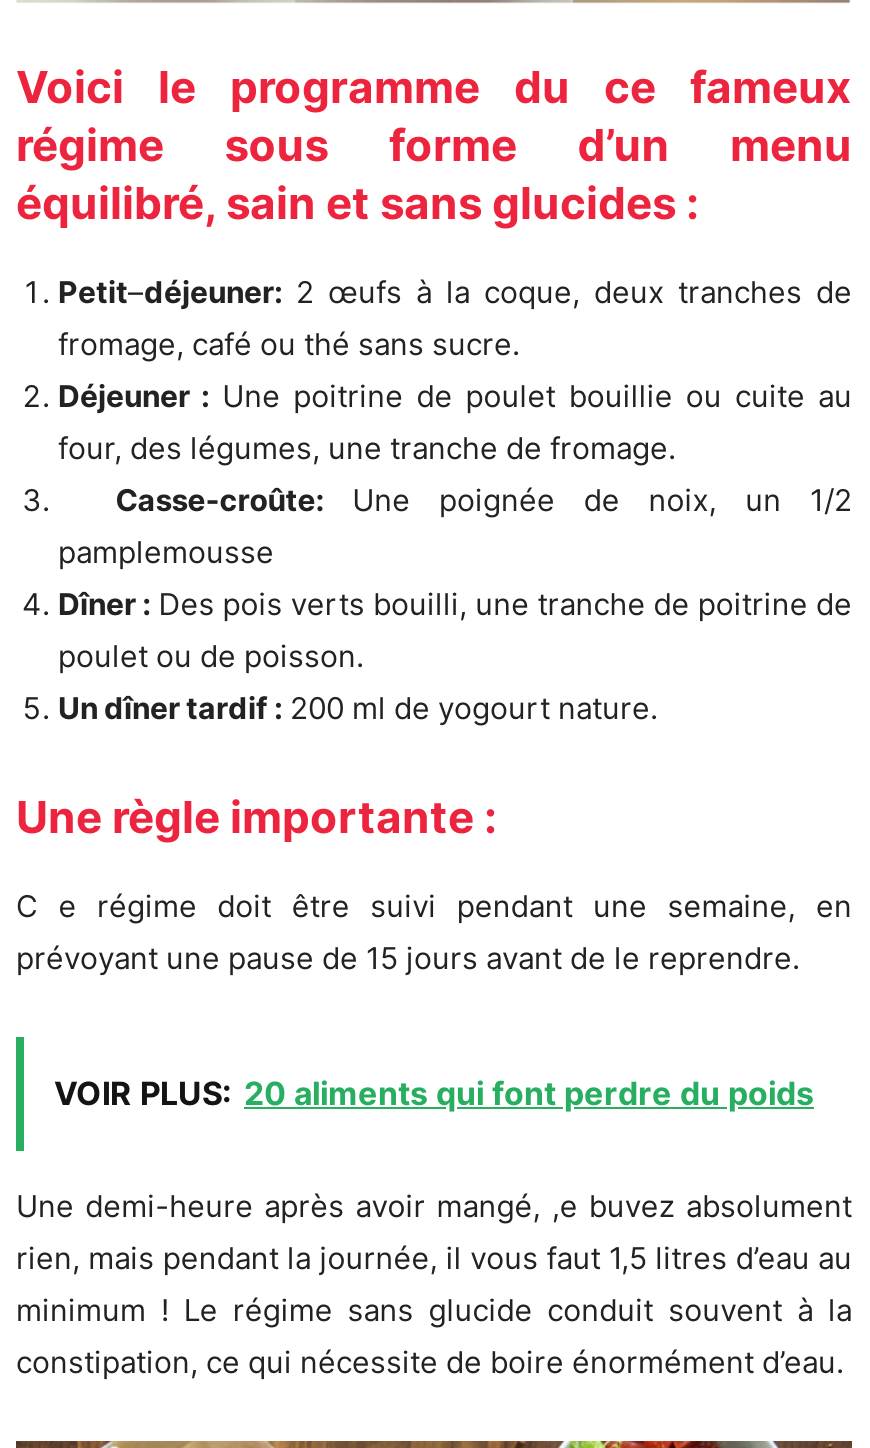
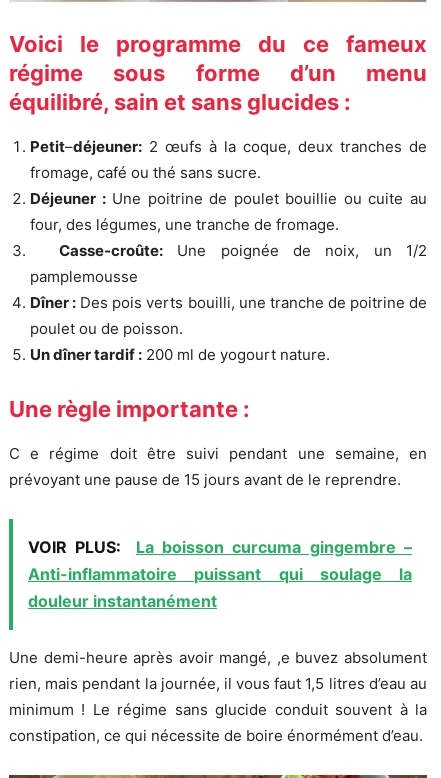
- VOIR PLUS: 20 aliments qui font perdre du poids
+ VOIR PLUS:
+ La boisson curcuma gingembre –
+ Anti-inflammatoire puissant qui soulage la
+ douleur instantanément
